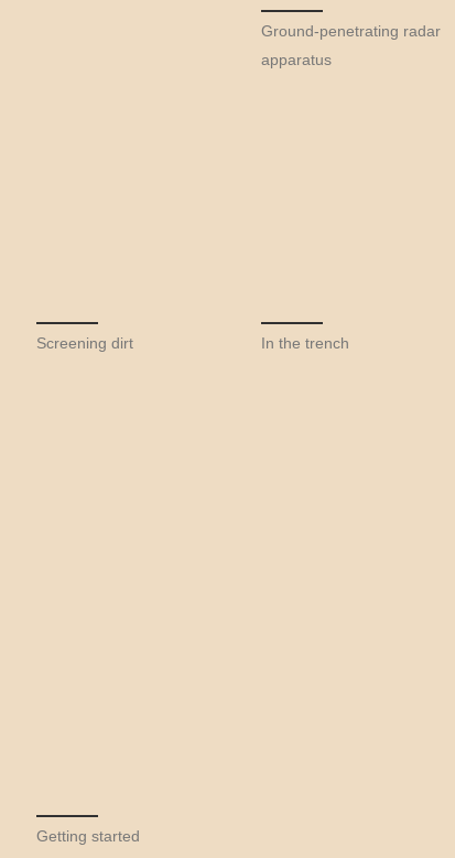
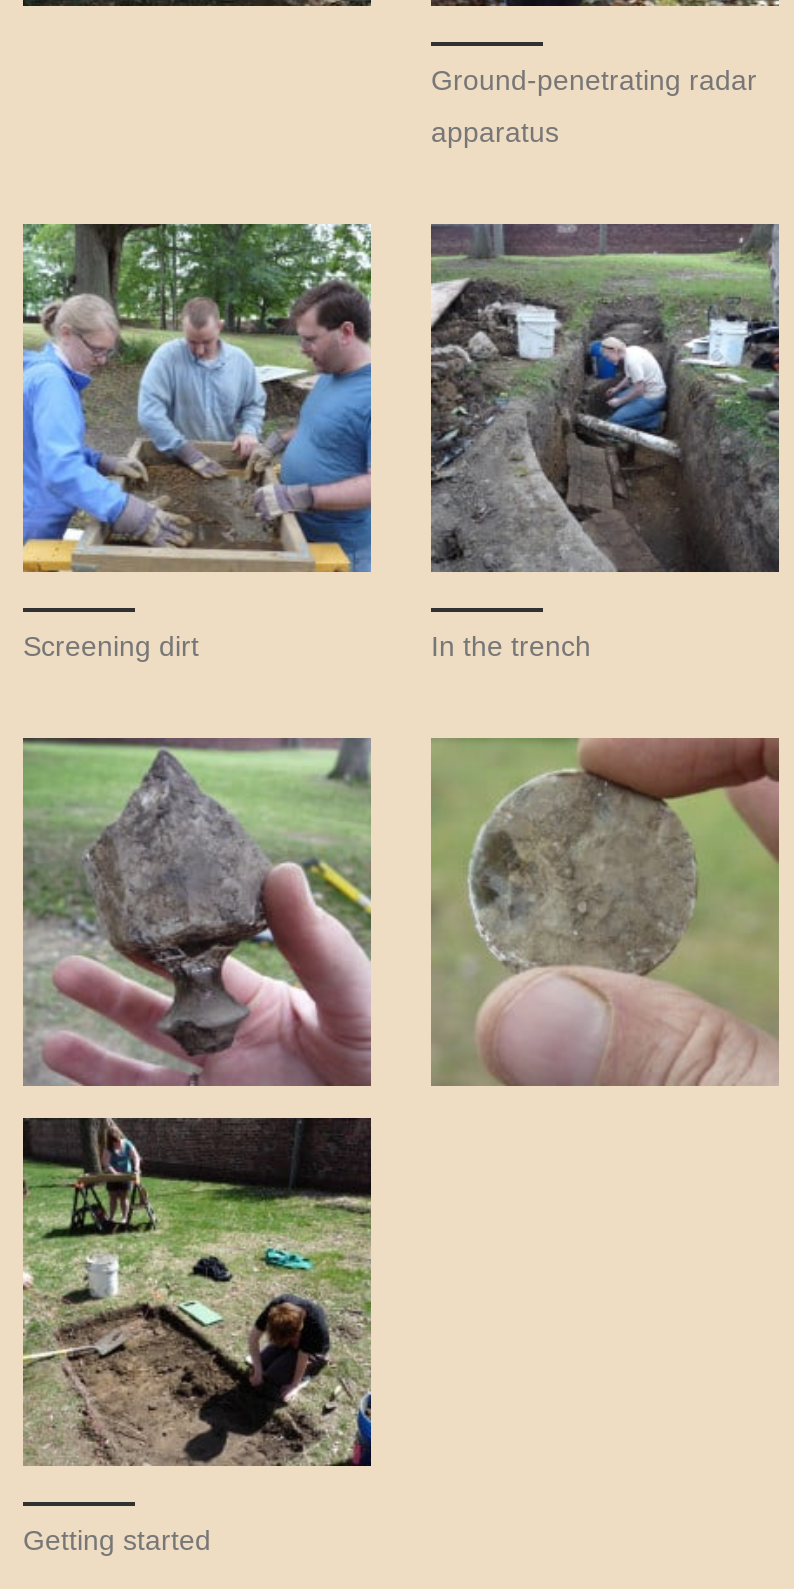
+ [image]

+ [image]

+ [image]

+ [image]

+ [image]
